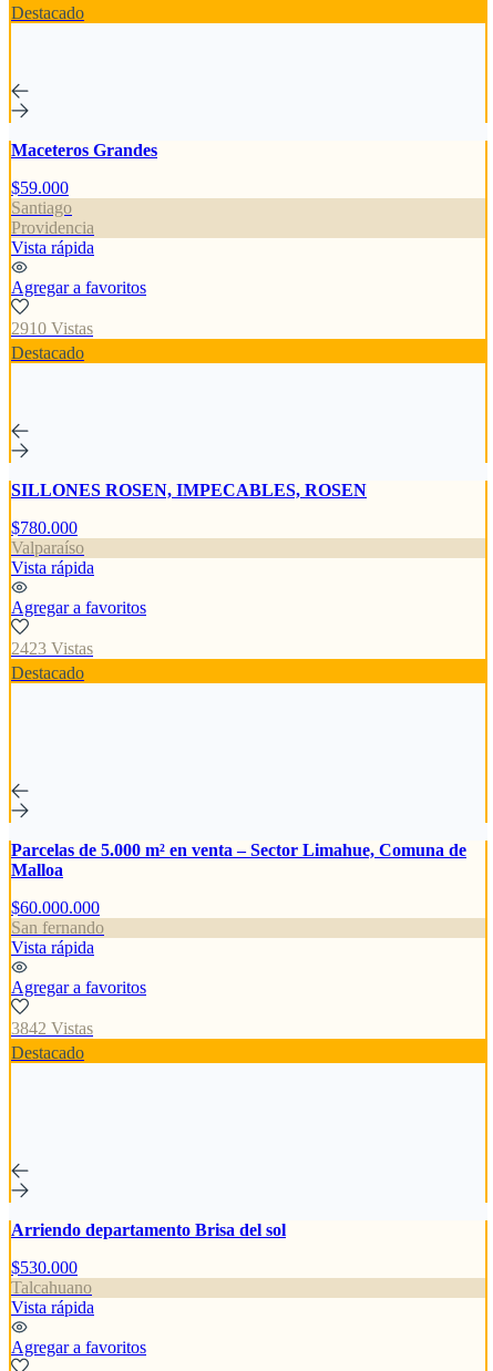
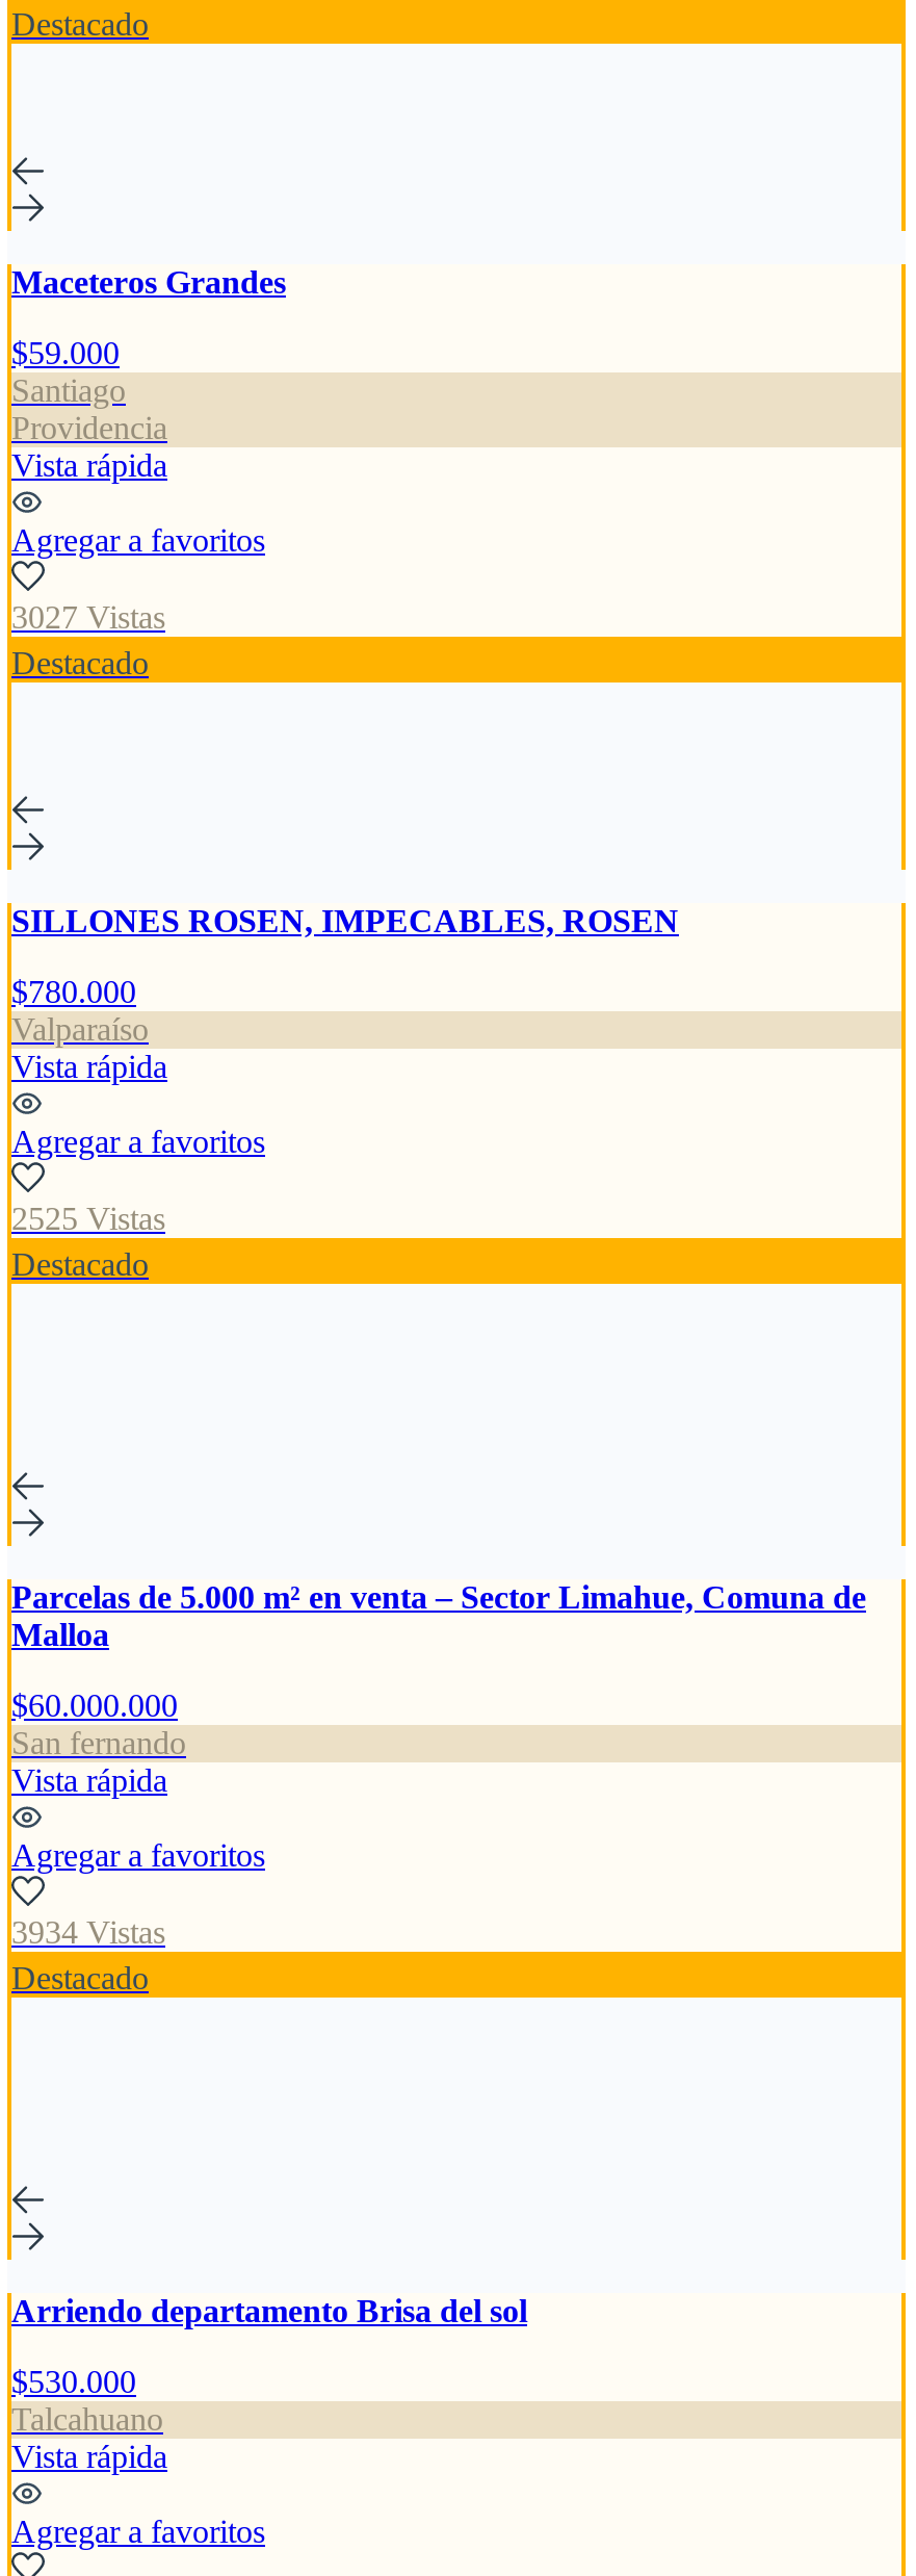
- 2910 Vistas
+ 3027 Vistas

- 2423 Vistas
+ 2525 Vistas

- 3842 Vistas
+ 3934 Vistas
